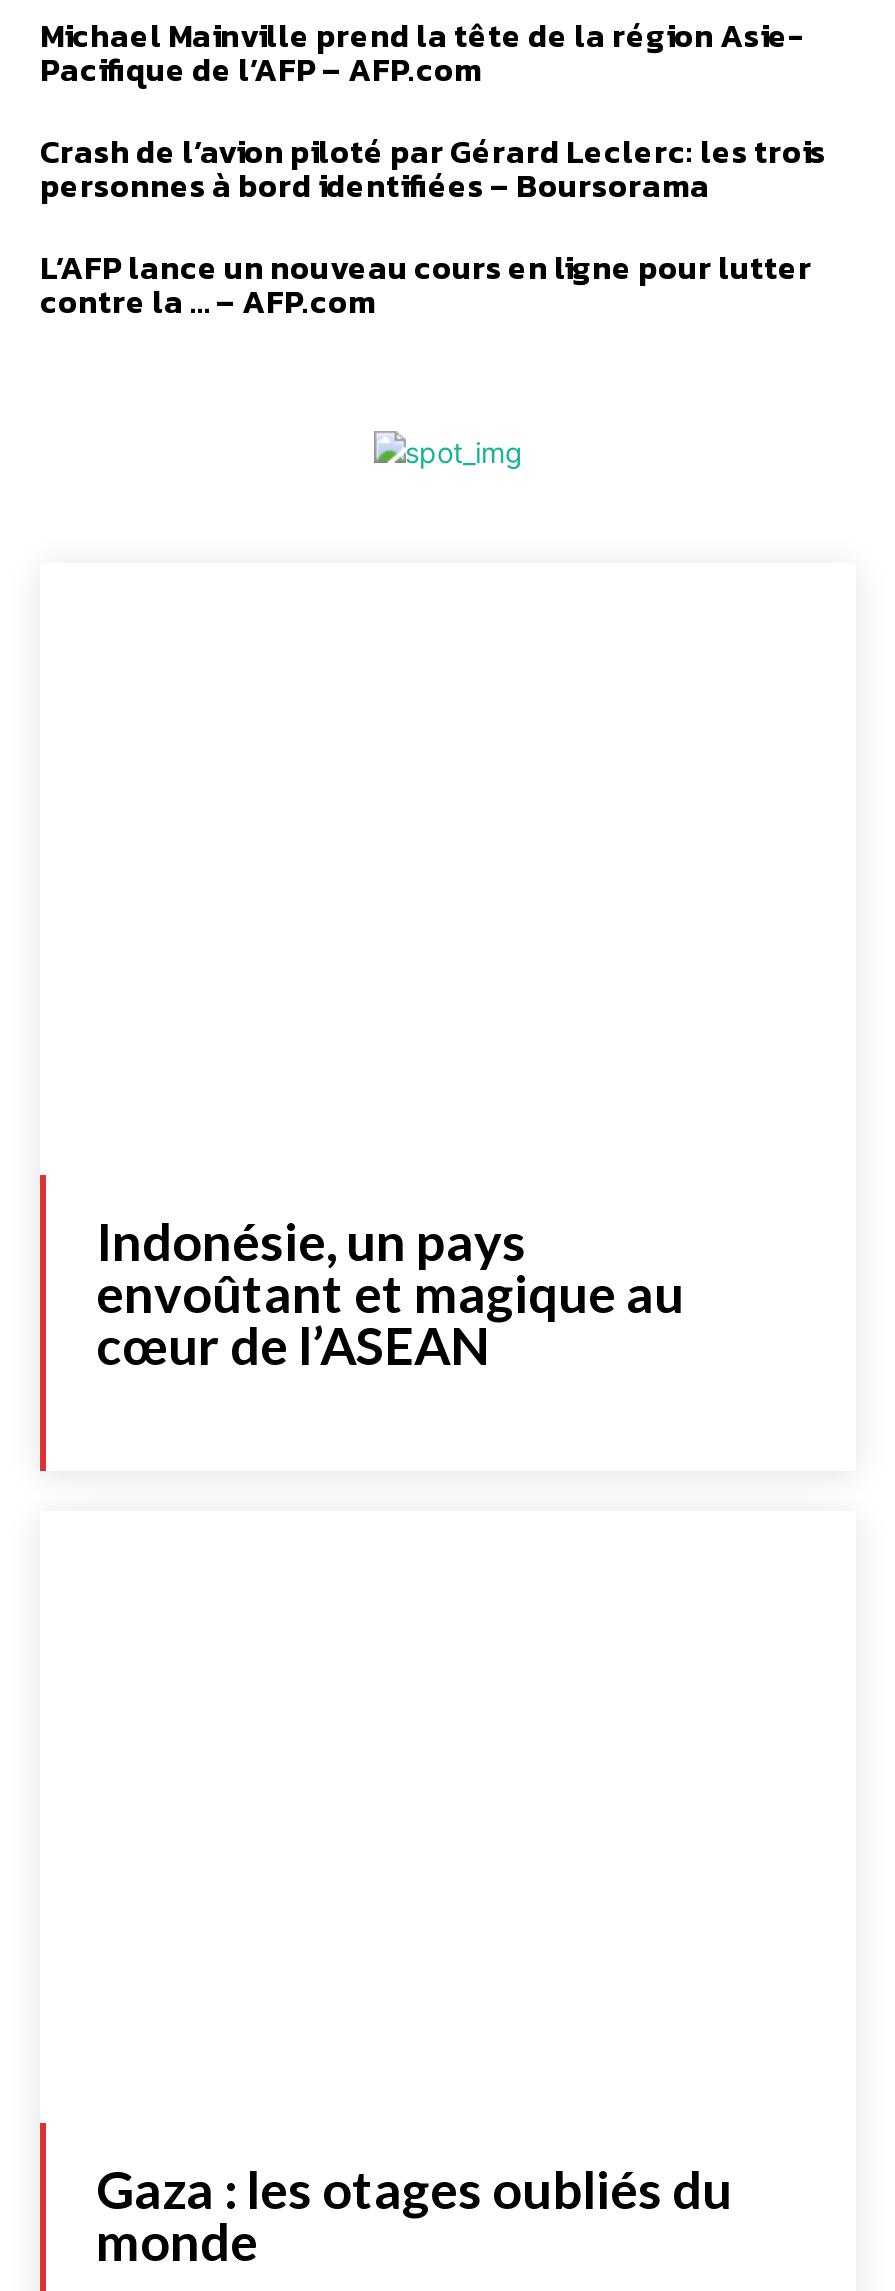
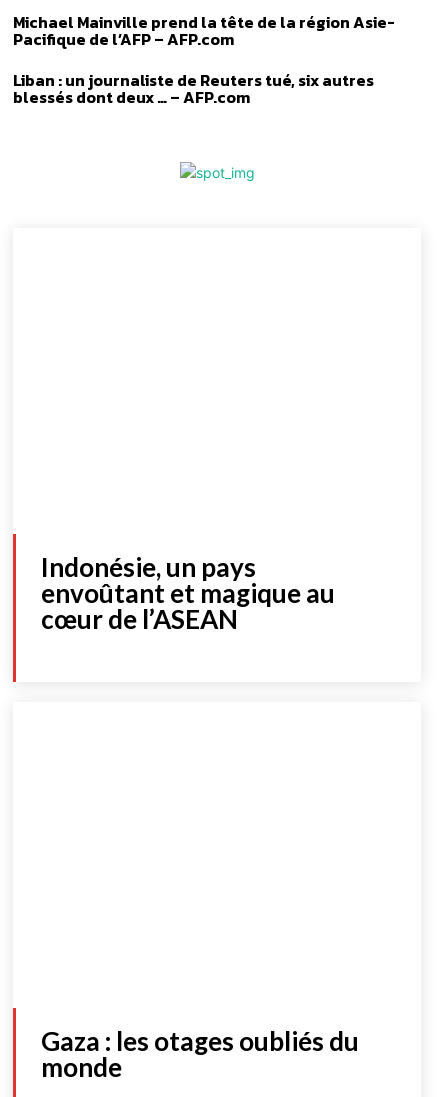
- Crash de l’avion piloté par Gérard Leclerc: les trois
- personnes à bord identifiées – Boursorama
- L’AFP lance un nouveau cours en ligne pour lutter
- contre la … – AFP.com
+ Liban : un journaliste de Reuters tué, six autres
+ blessés dont deux … – AFP.com
